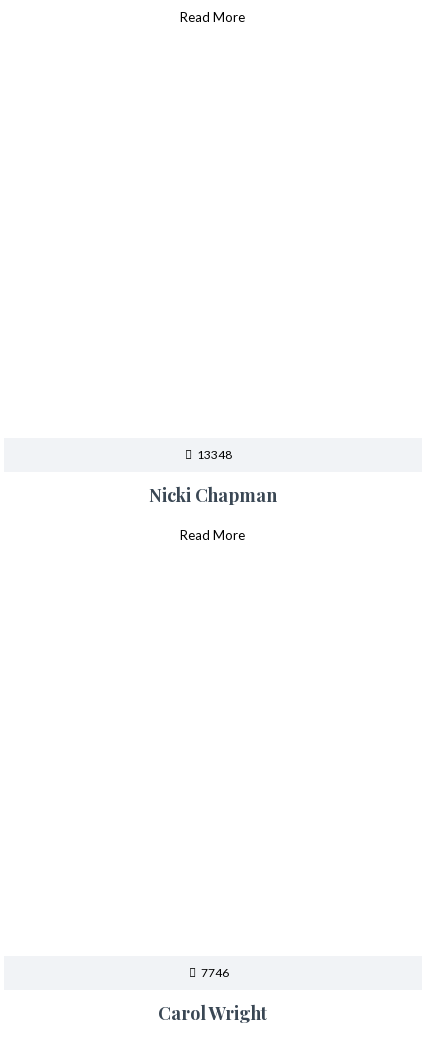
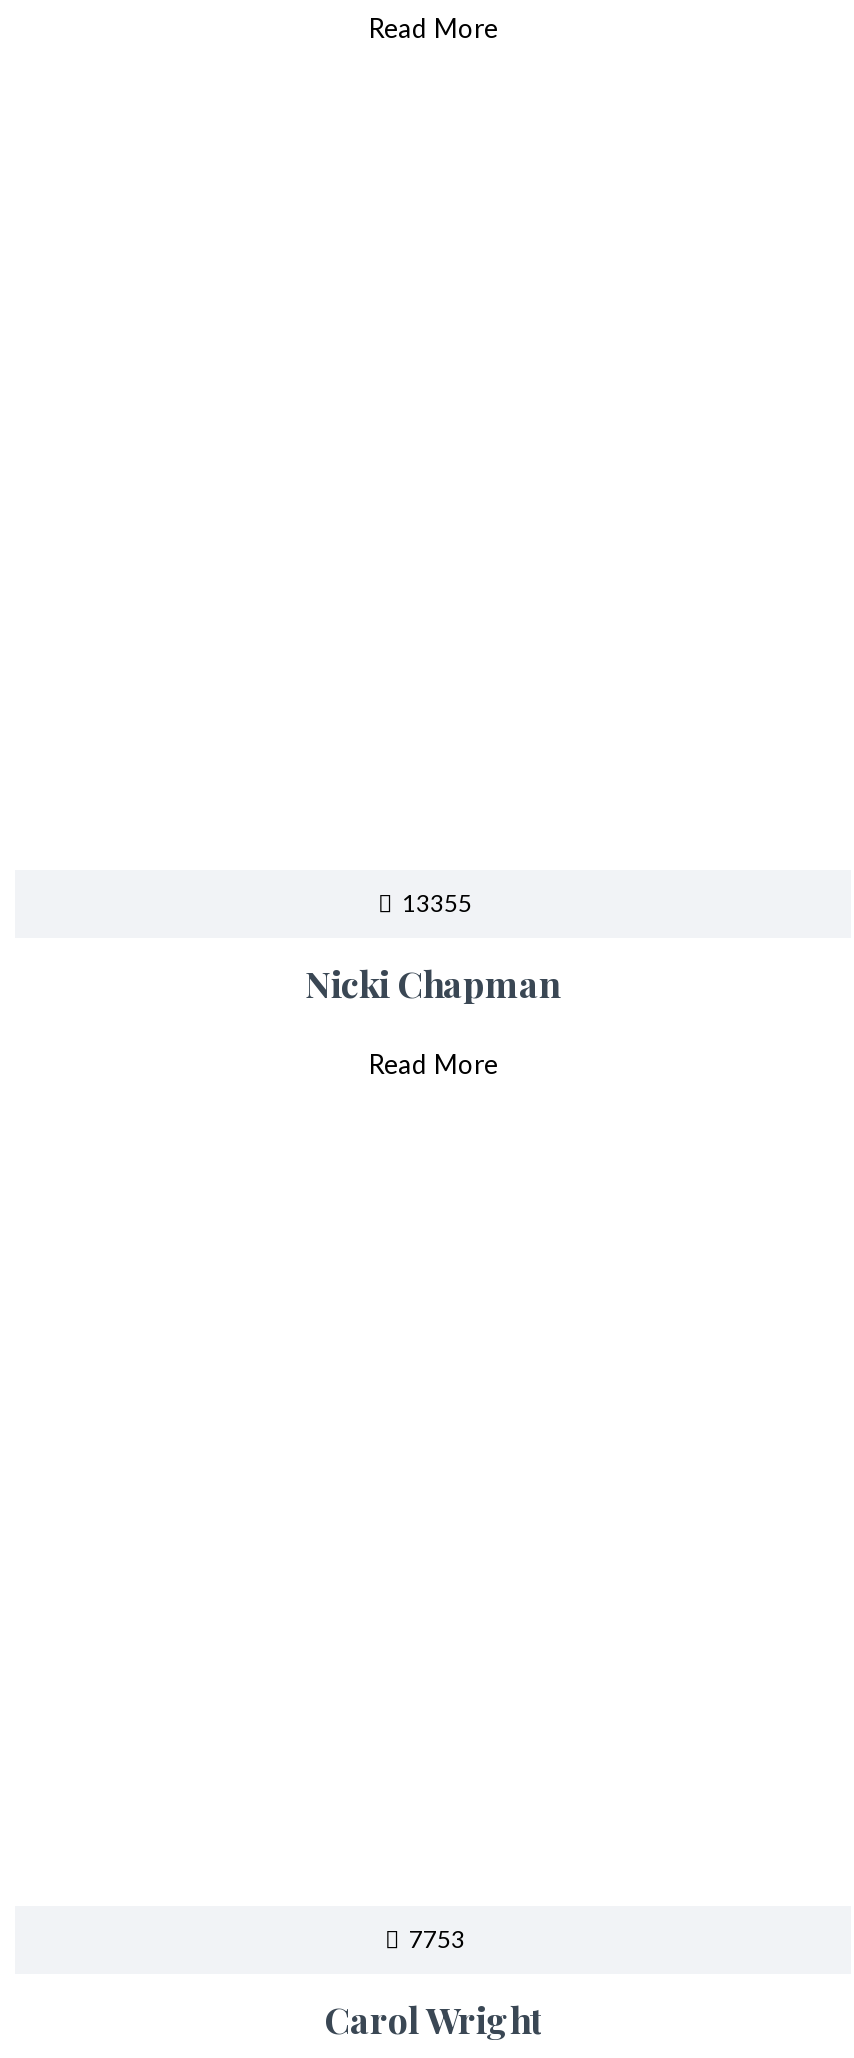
- 13348
+ 13355

- 7746
+ 7753
